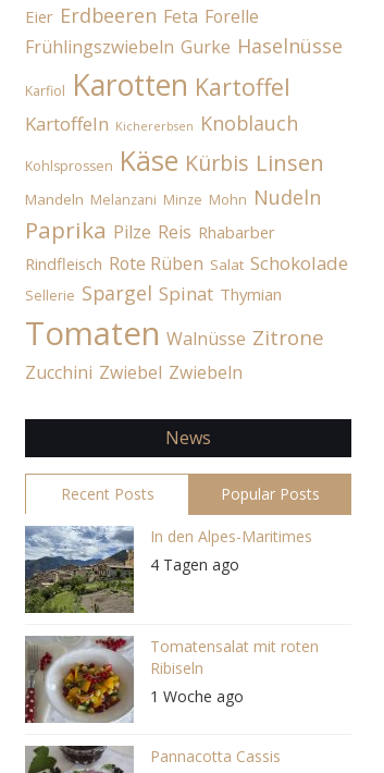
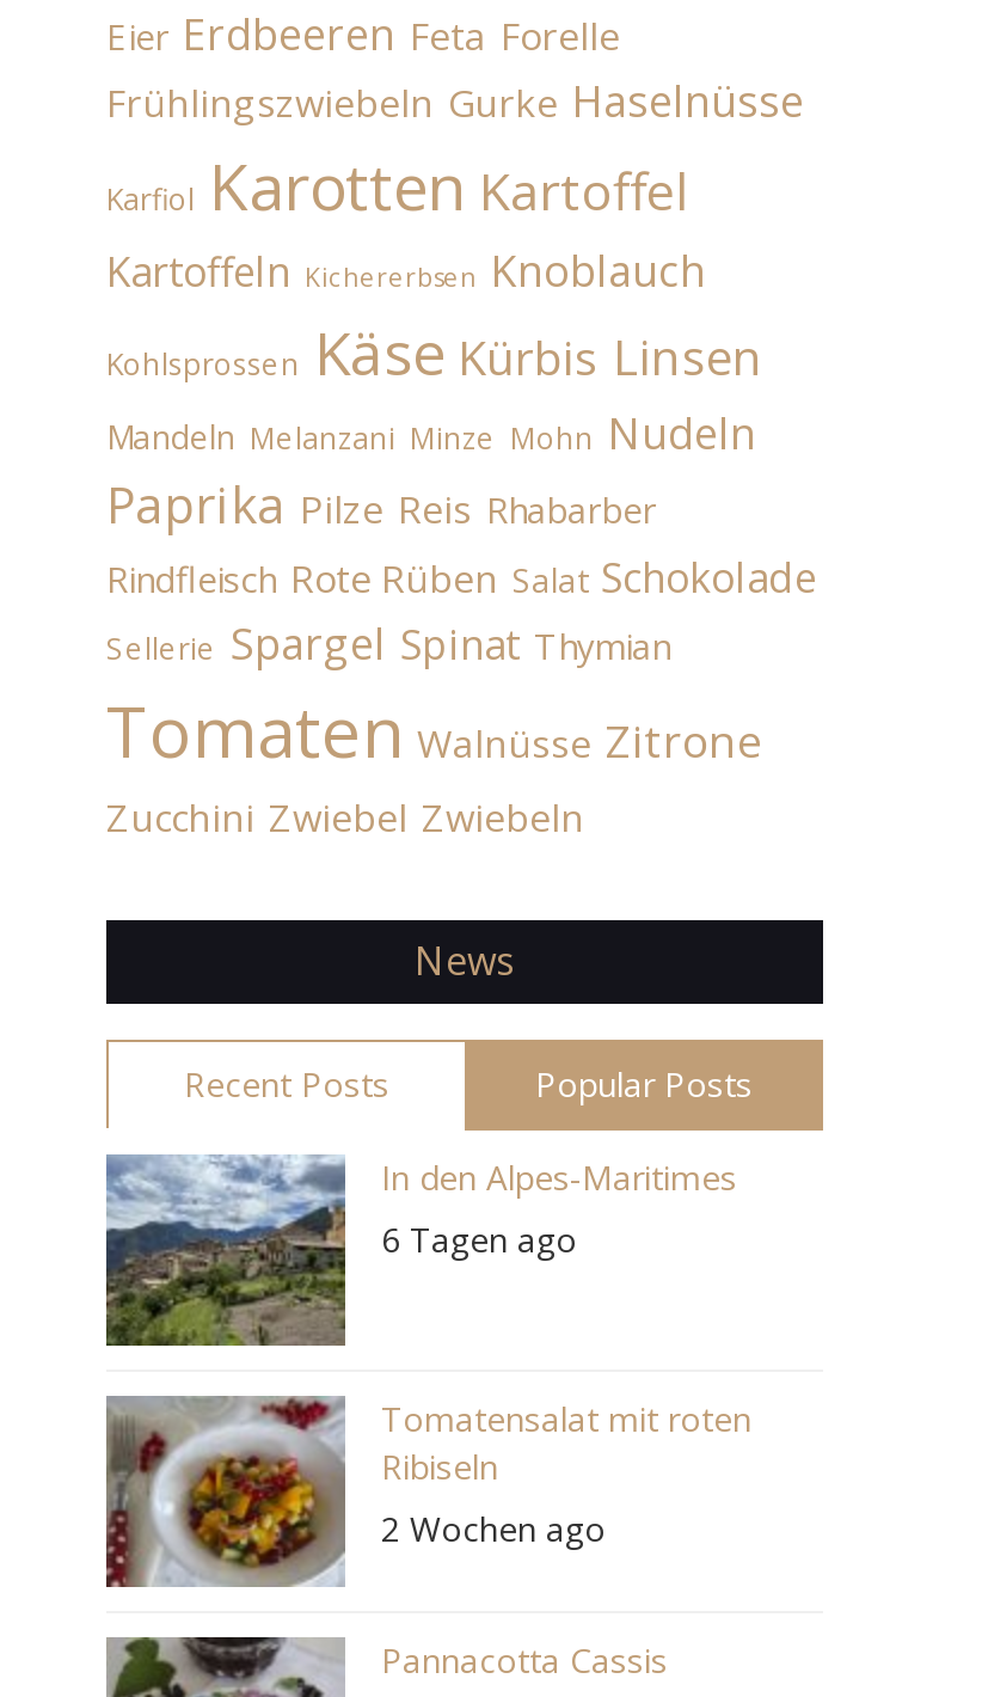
- 4 Tagen ago
+ 6 Tagen ago

- 1 Woche ago
+ 2 Wochen ago
